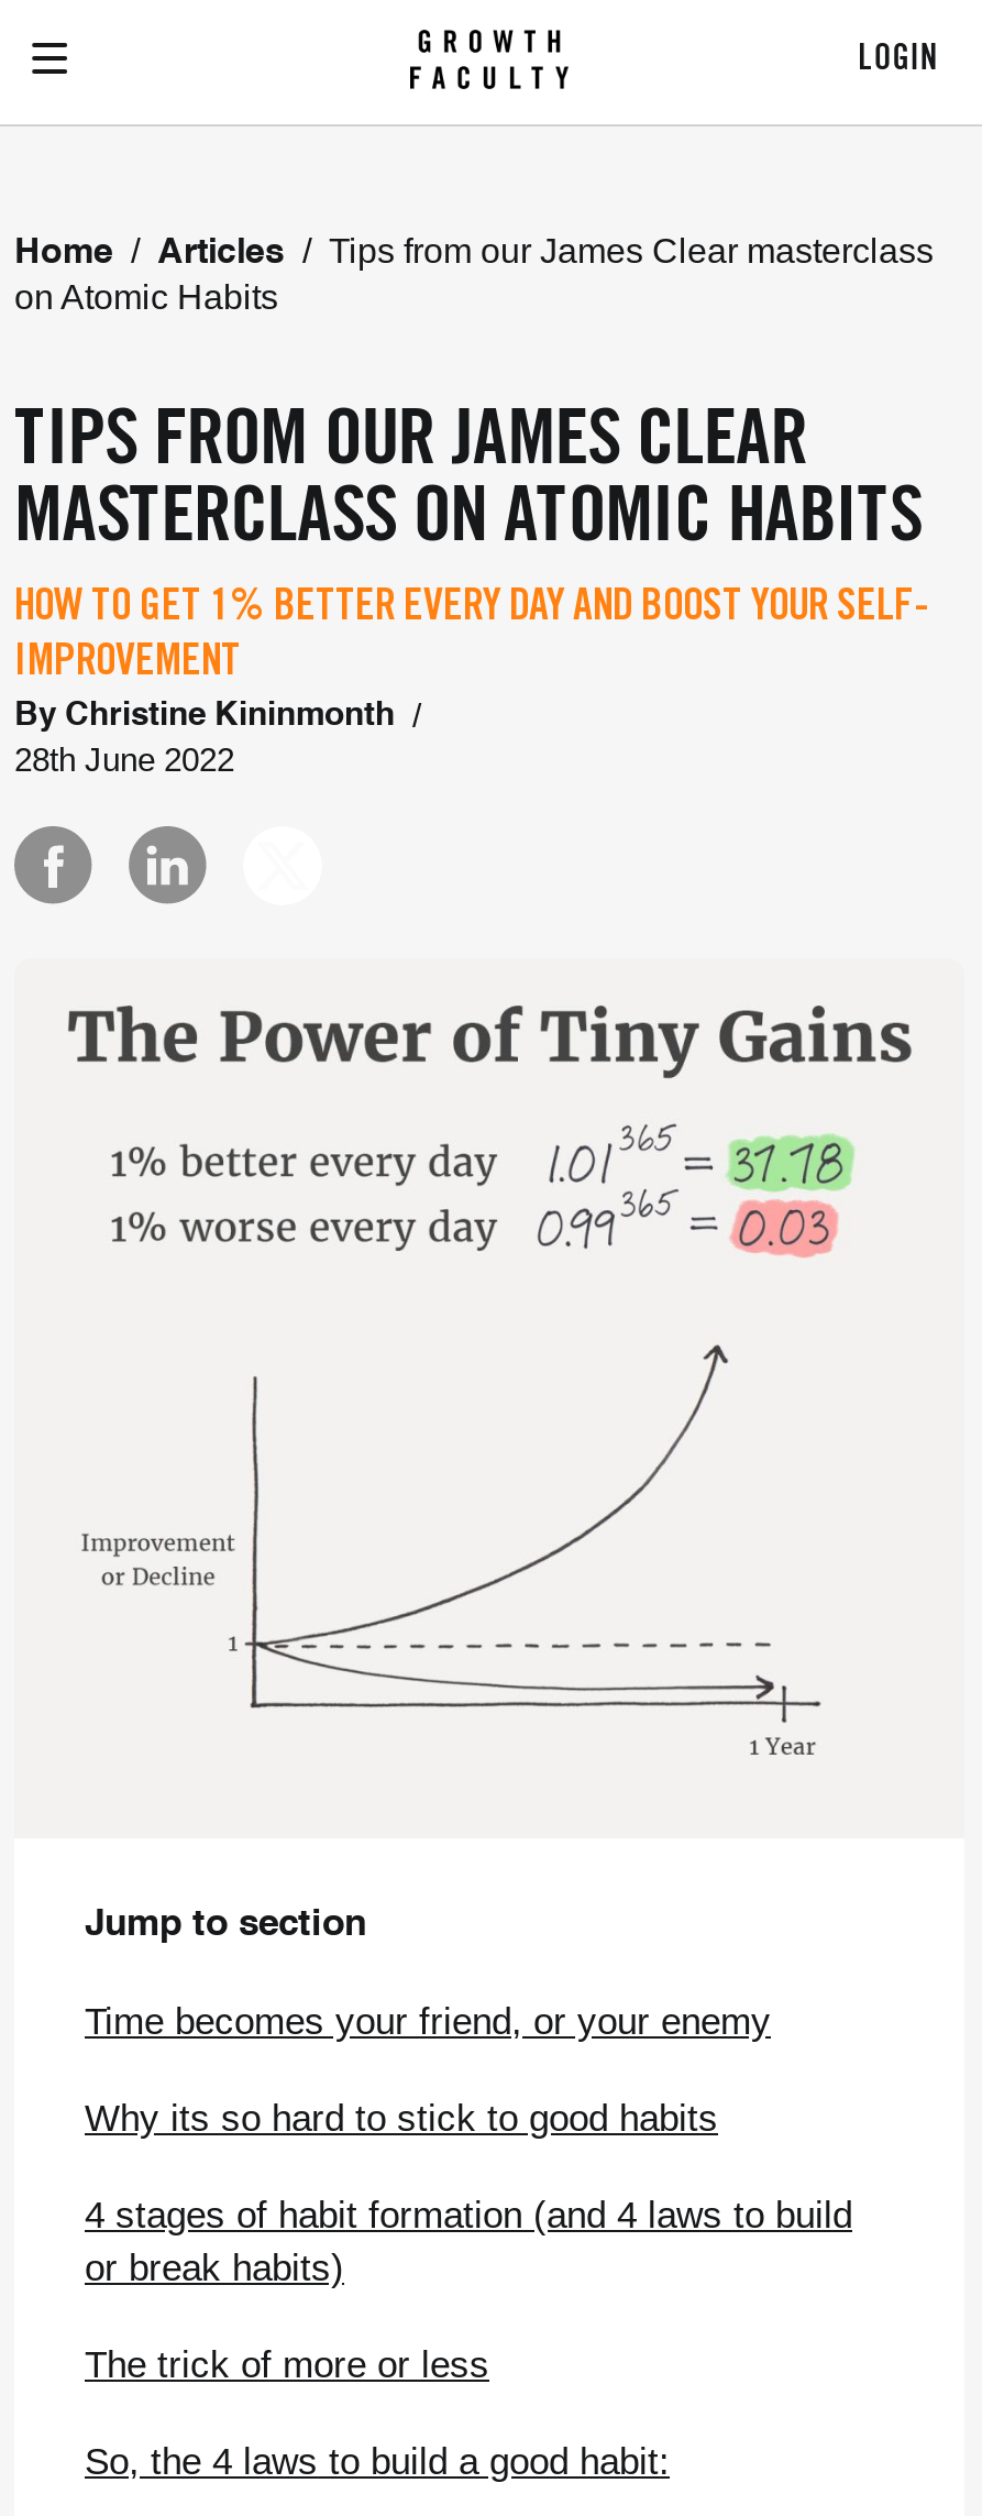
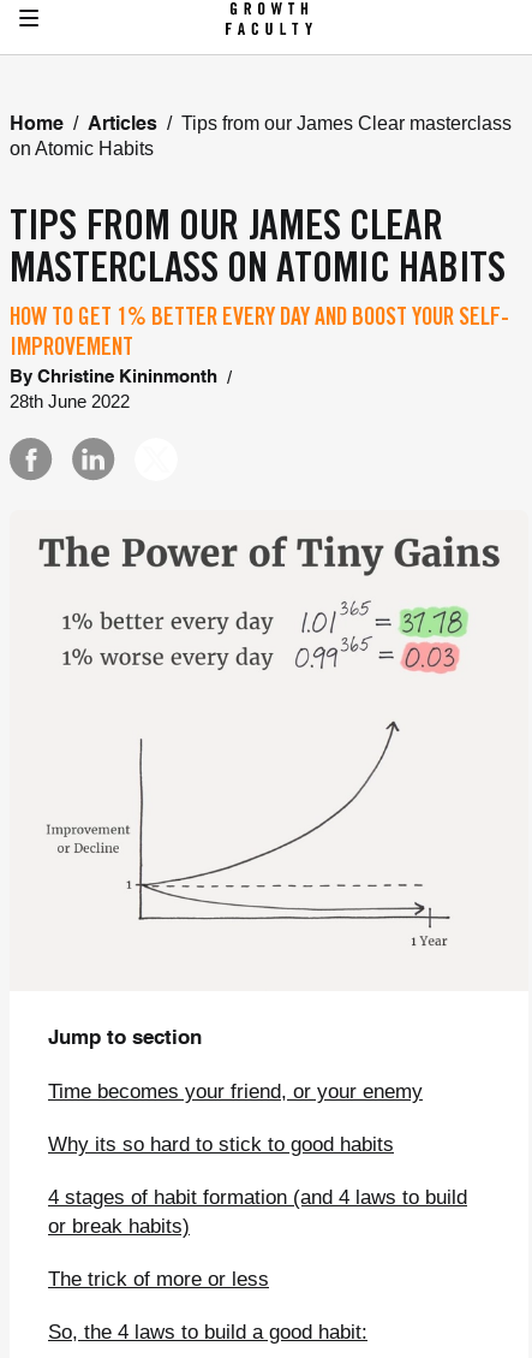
- LOGIN
